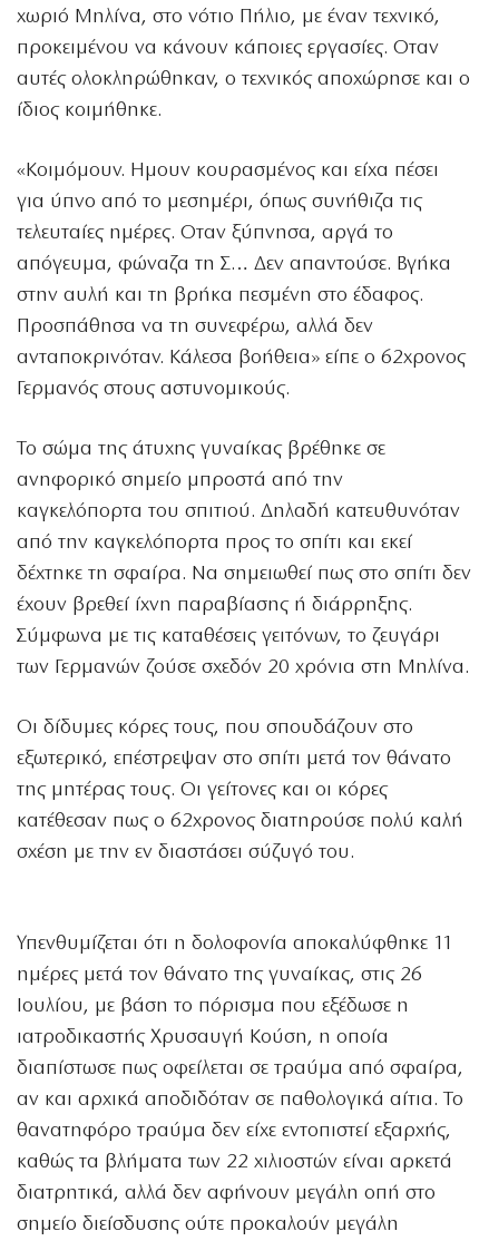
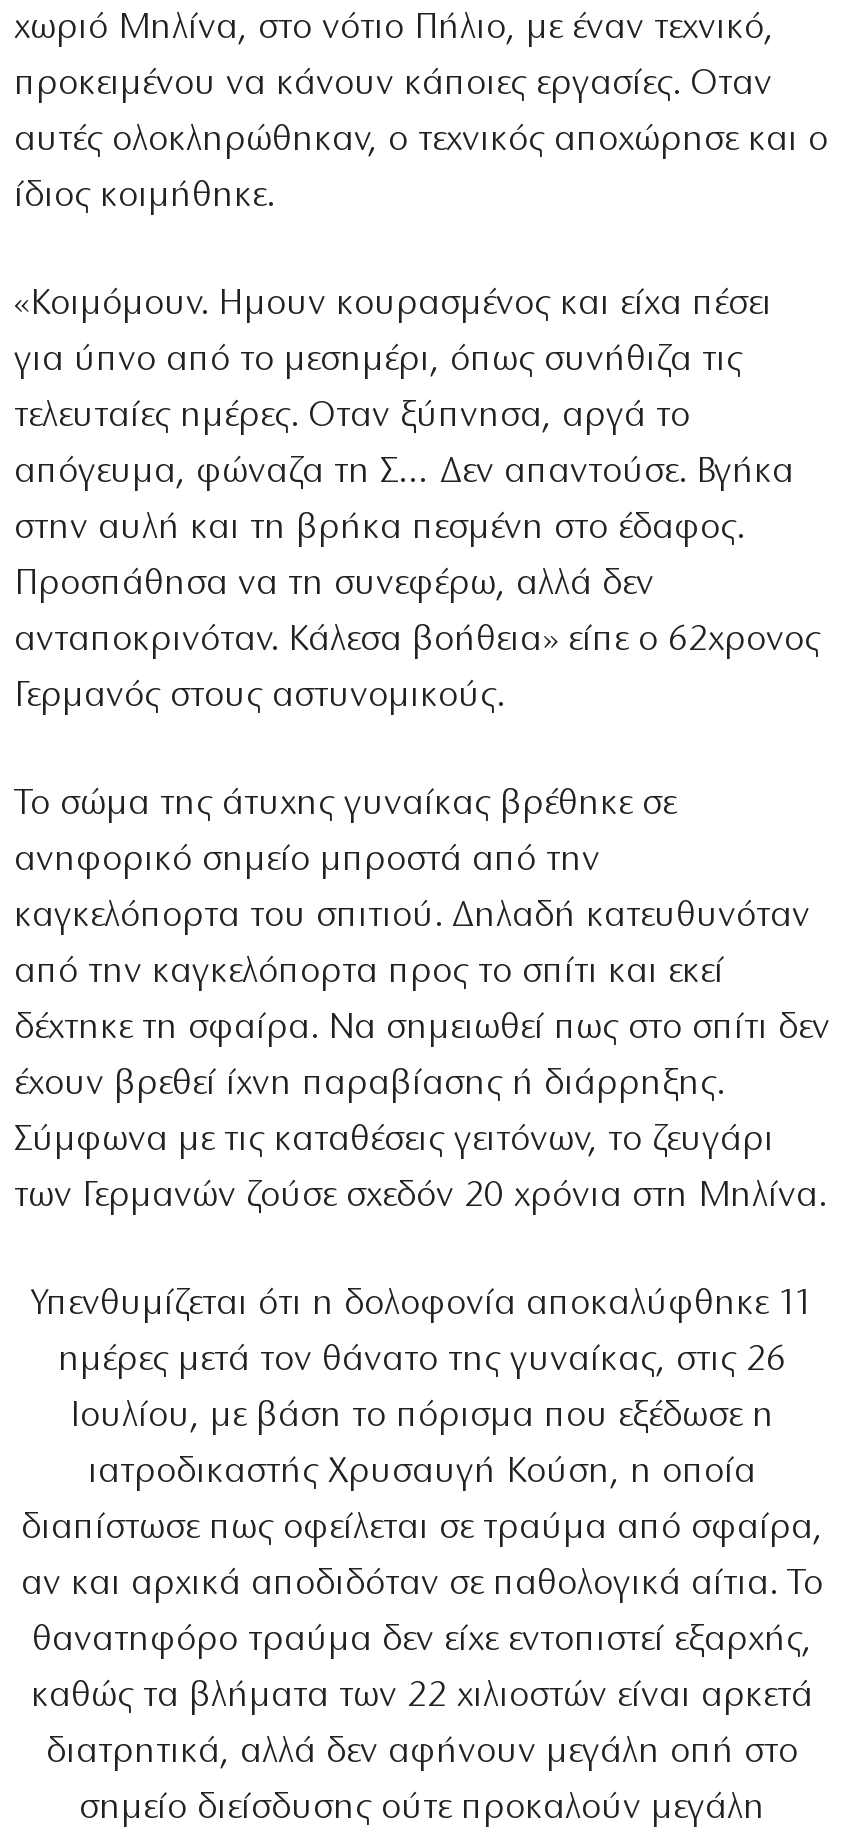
- Οι δίδυμες κόρες τους, που σπουδάζουν στο
- εξωτερικό, επέστρεψαν στο σπίτι μετά τον θάνατο
- της μητέρας τους. Οι γείτονες και οι κόρες
- κατέθεσαν πως ο 62χρονος διατηρούσε πολύ καλή
- σχέση με την εν διαστάσει σύζυγό του.
